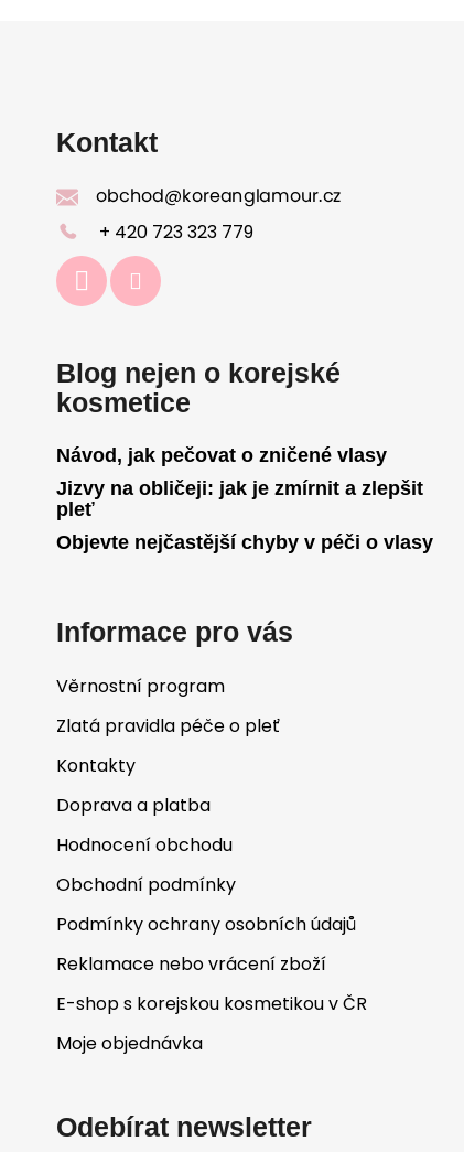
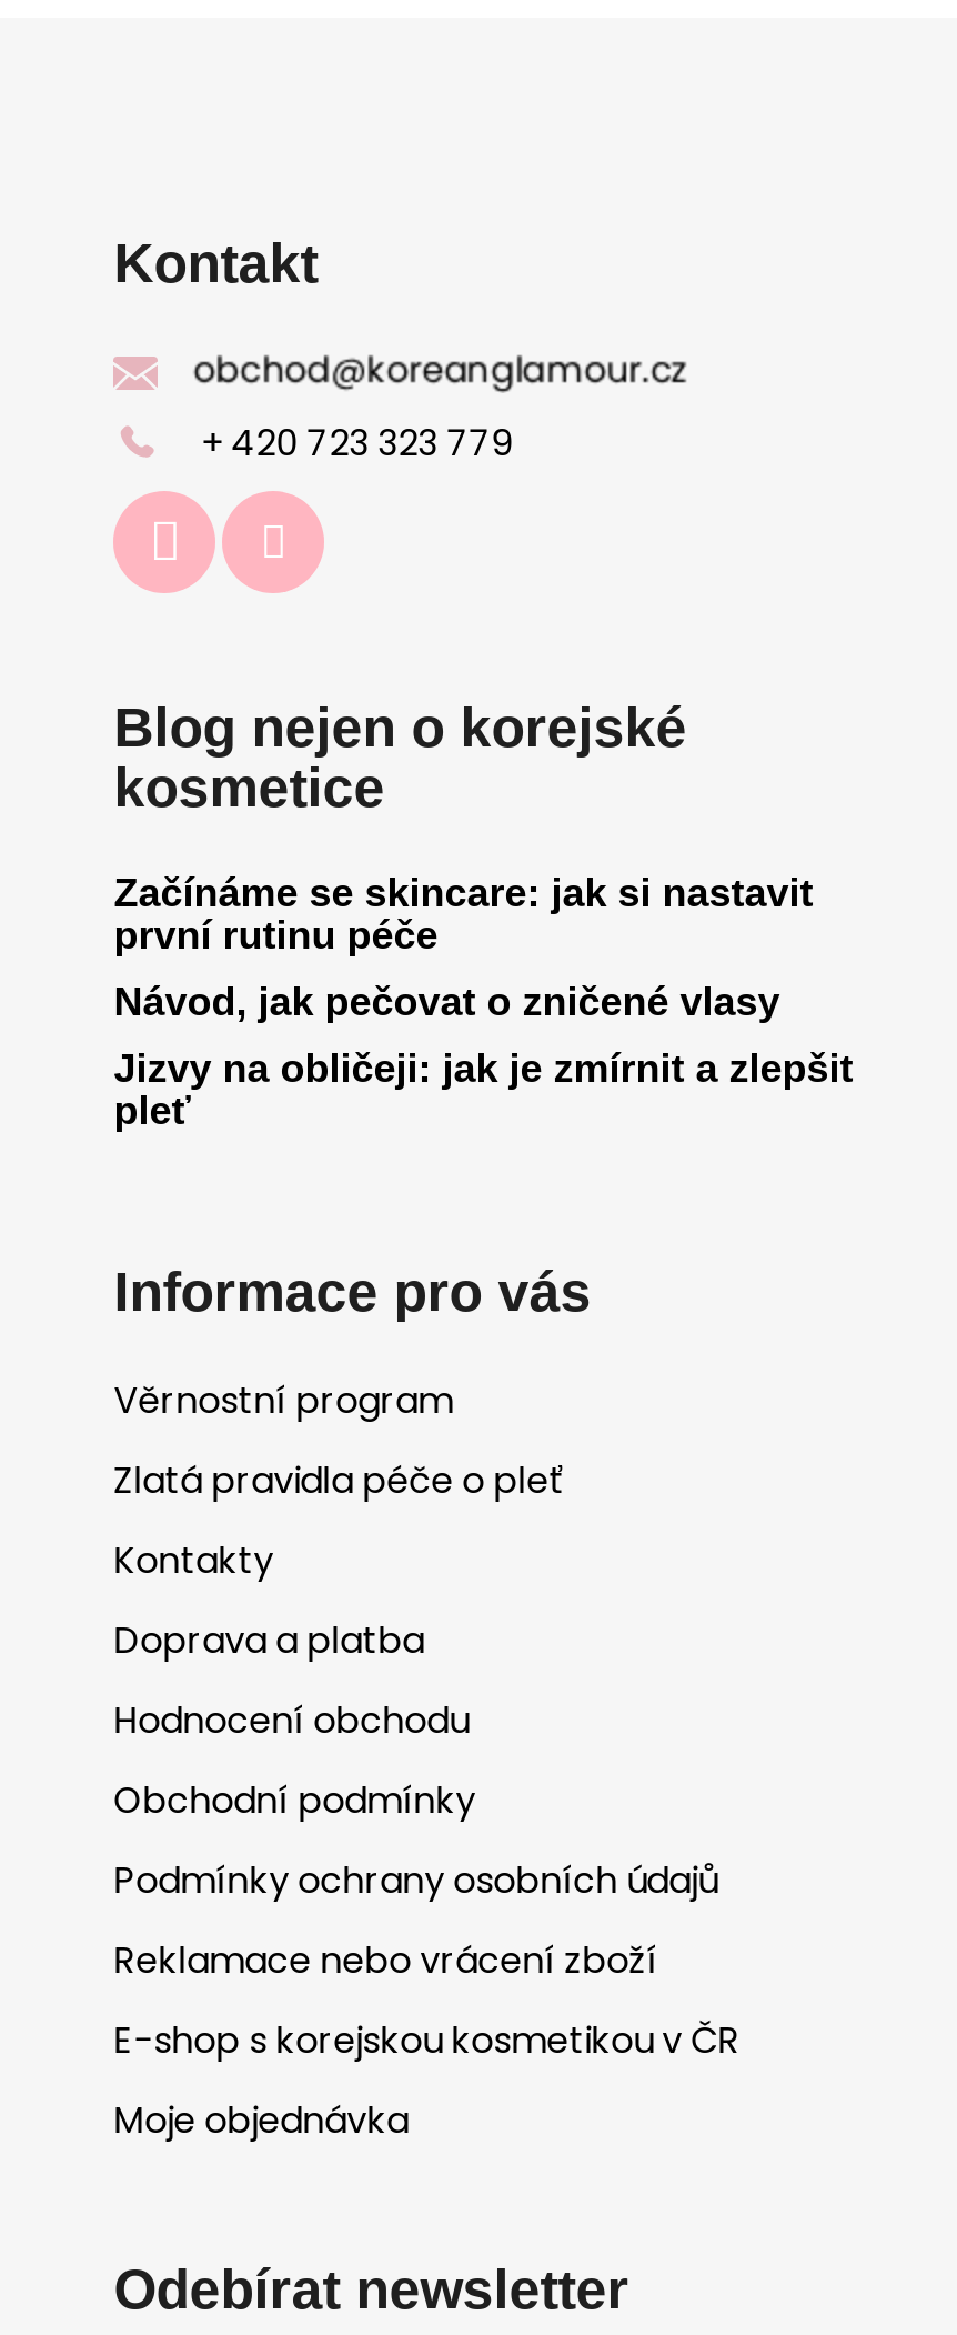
+ Začínáme se skincare: jak si nastavit
+ první rutinu péče

moved down: Návod, jak pečovat o zničené vlasy | Jizvy na obličeji: jak je zmírnit a zlepšit

- Objevte nejčastější chyby v péči o vlasy
